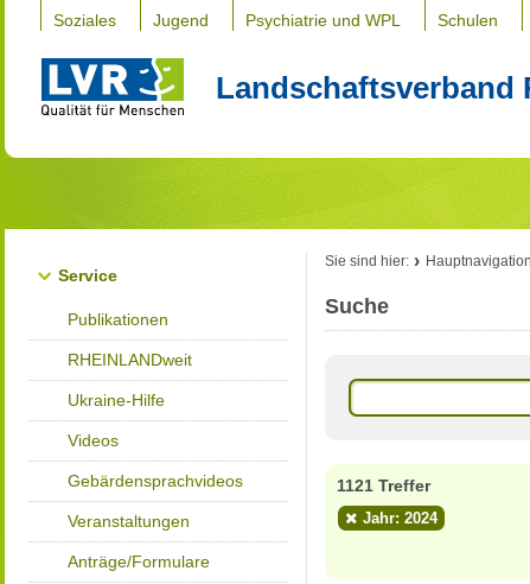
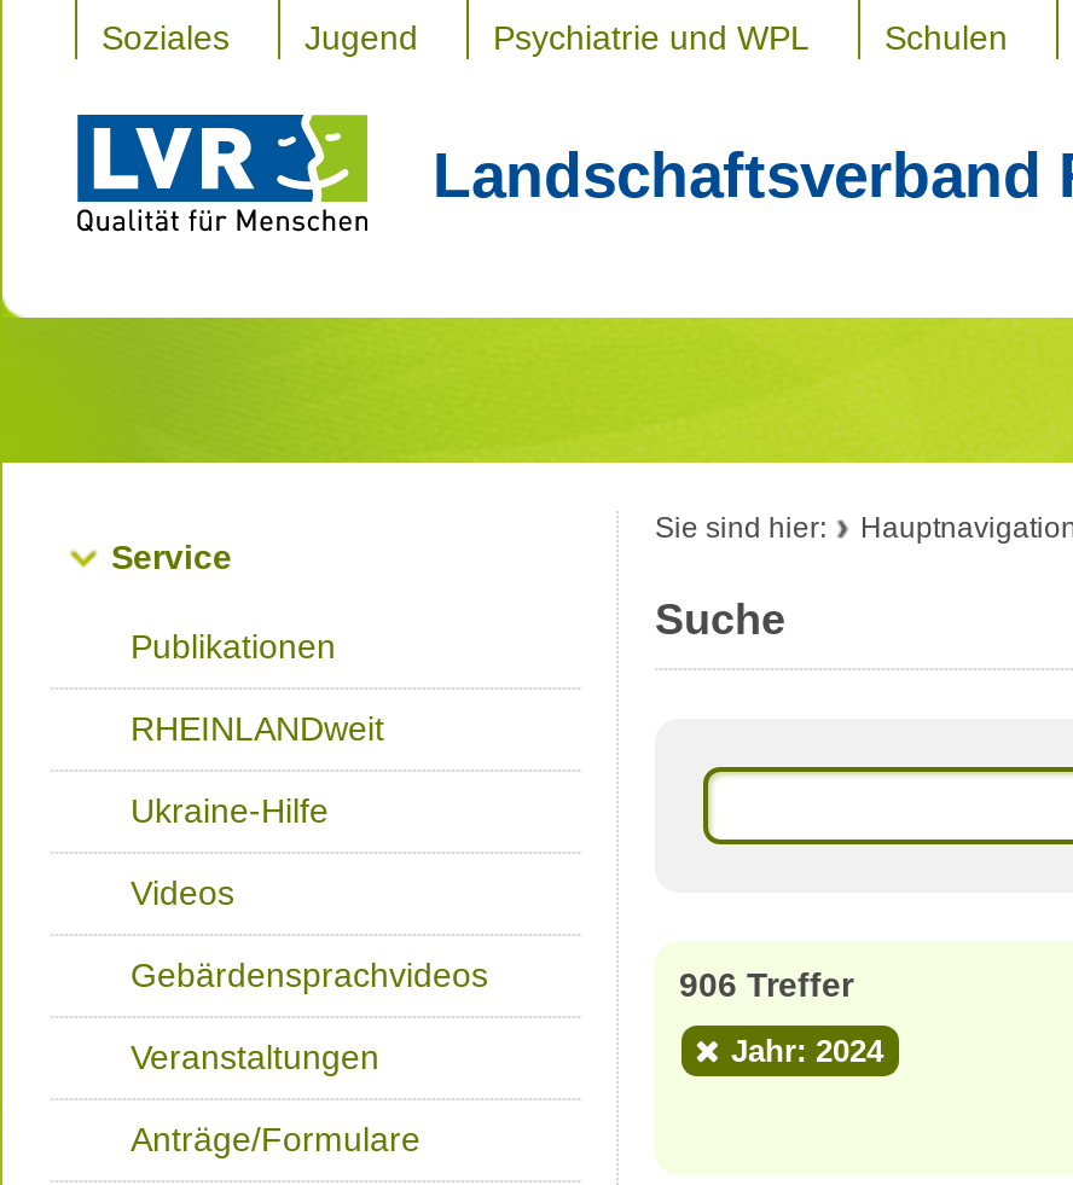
- 1121 Treffer
+ 906 Treffer
